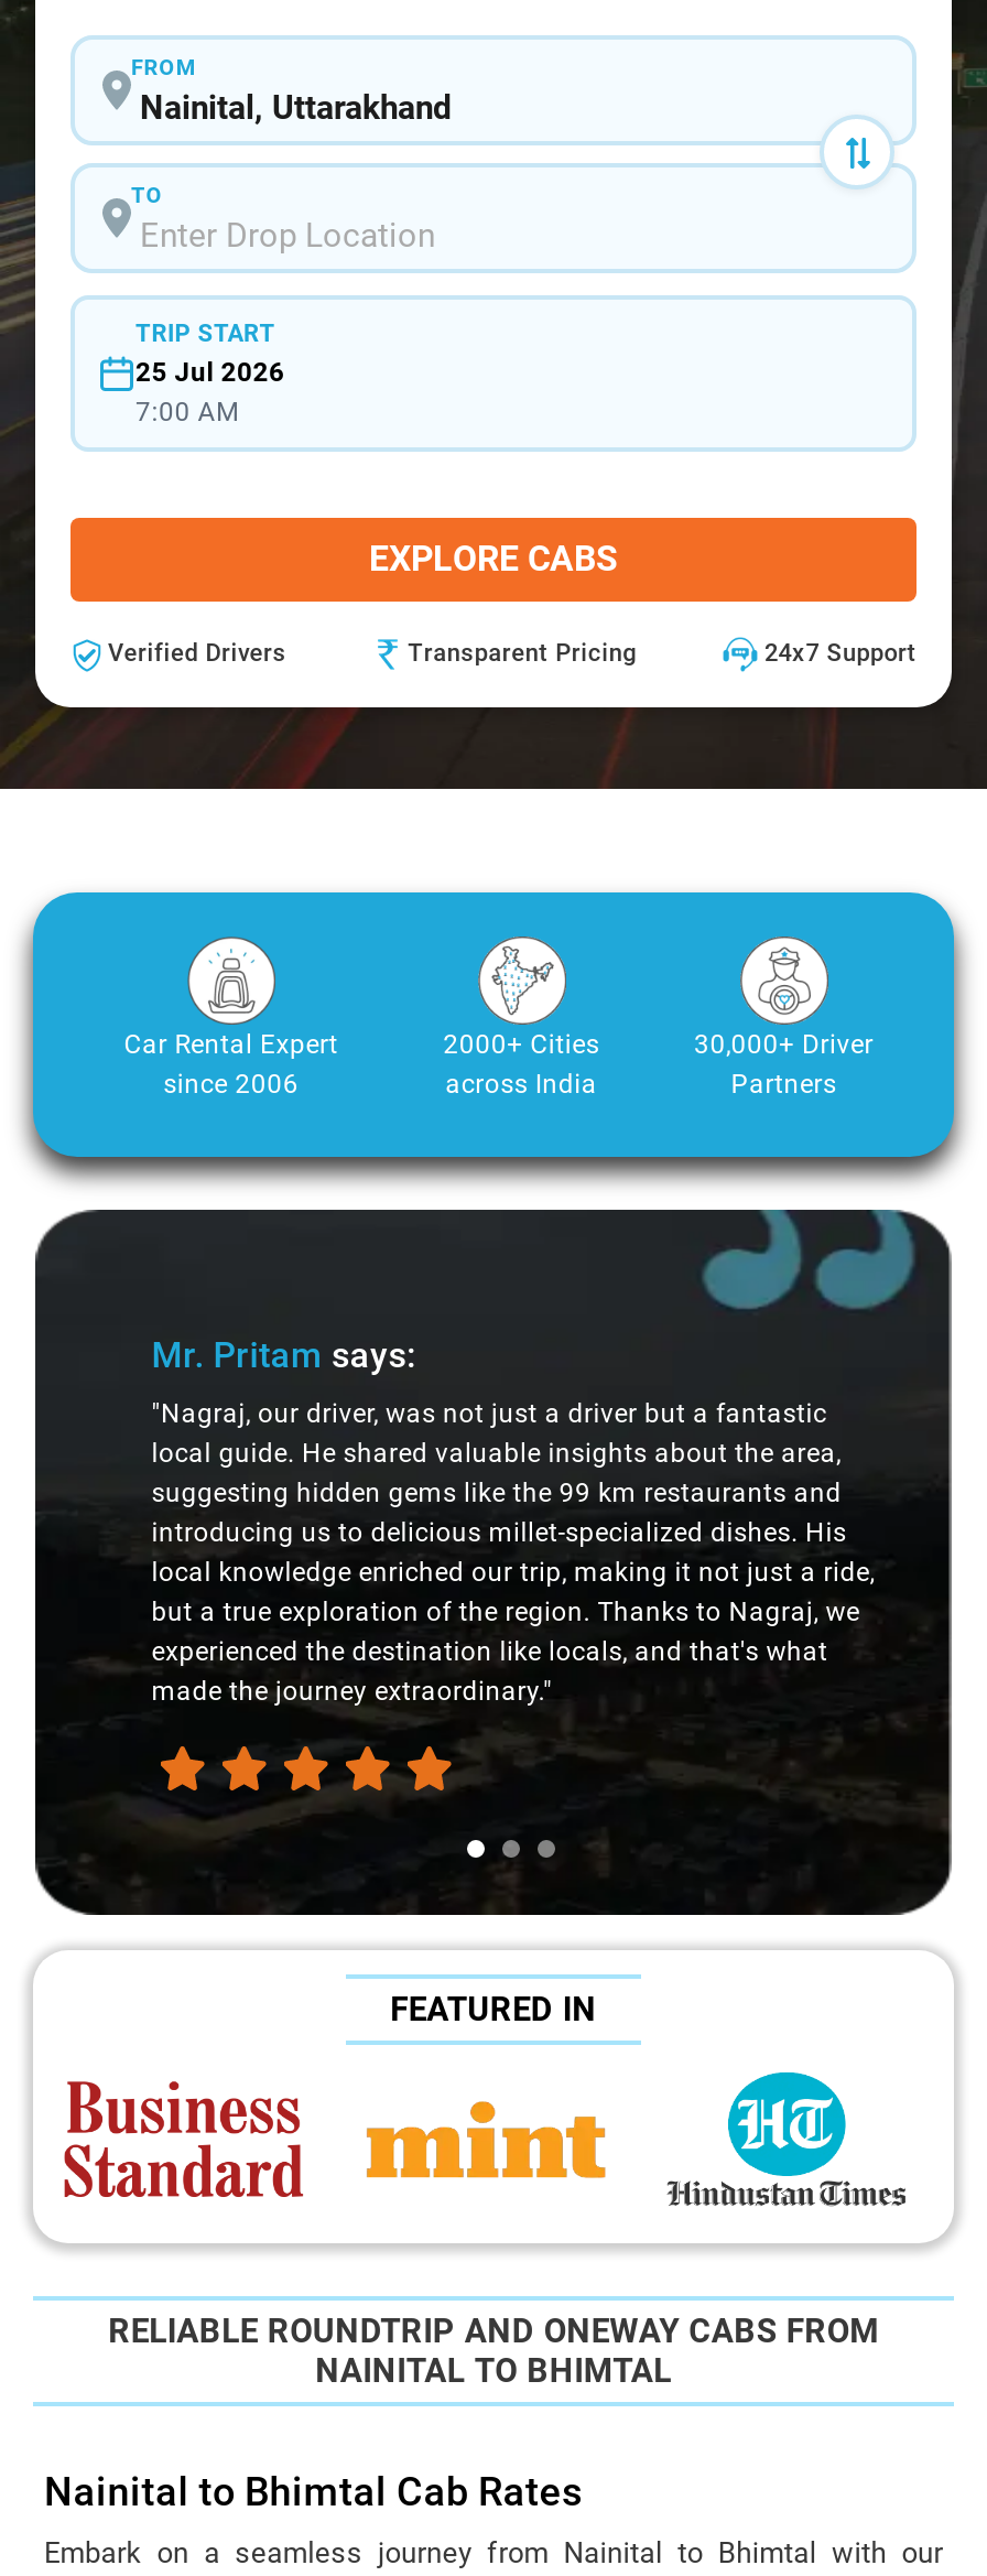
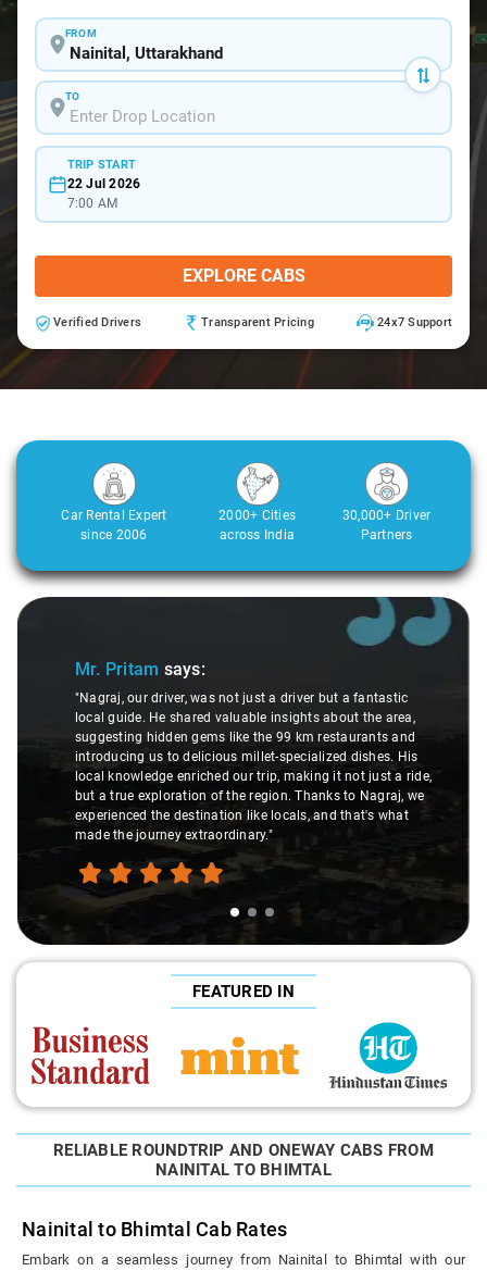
- 25 Jul 2026
+ 22 Jul 2026
